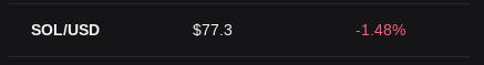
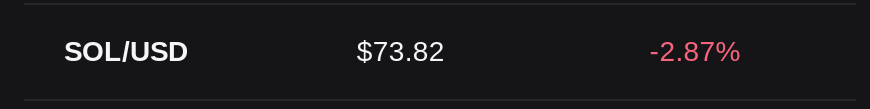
- $77.3
+ $73.82

- -1.48%
+ -2.87%
